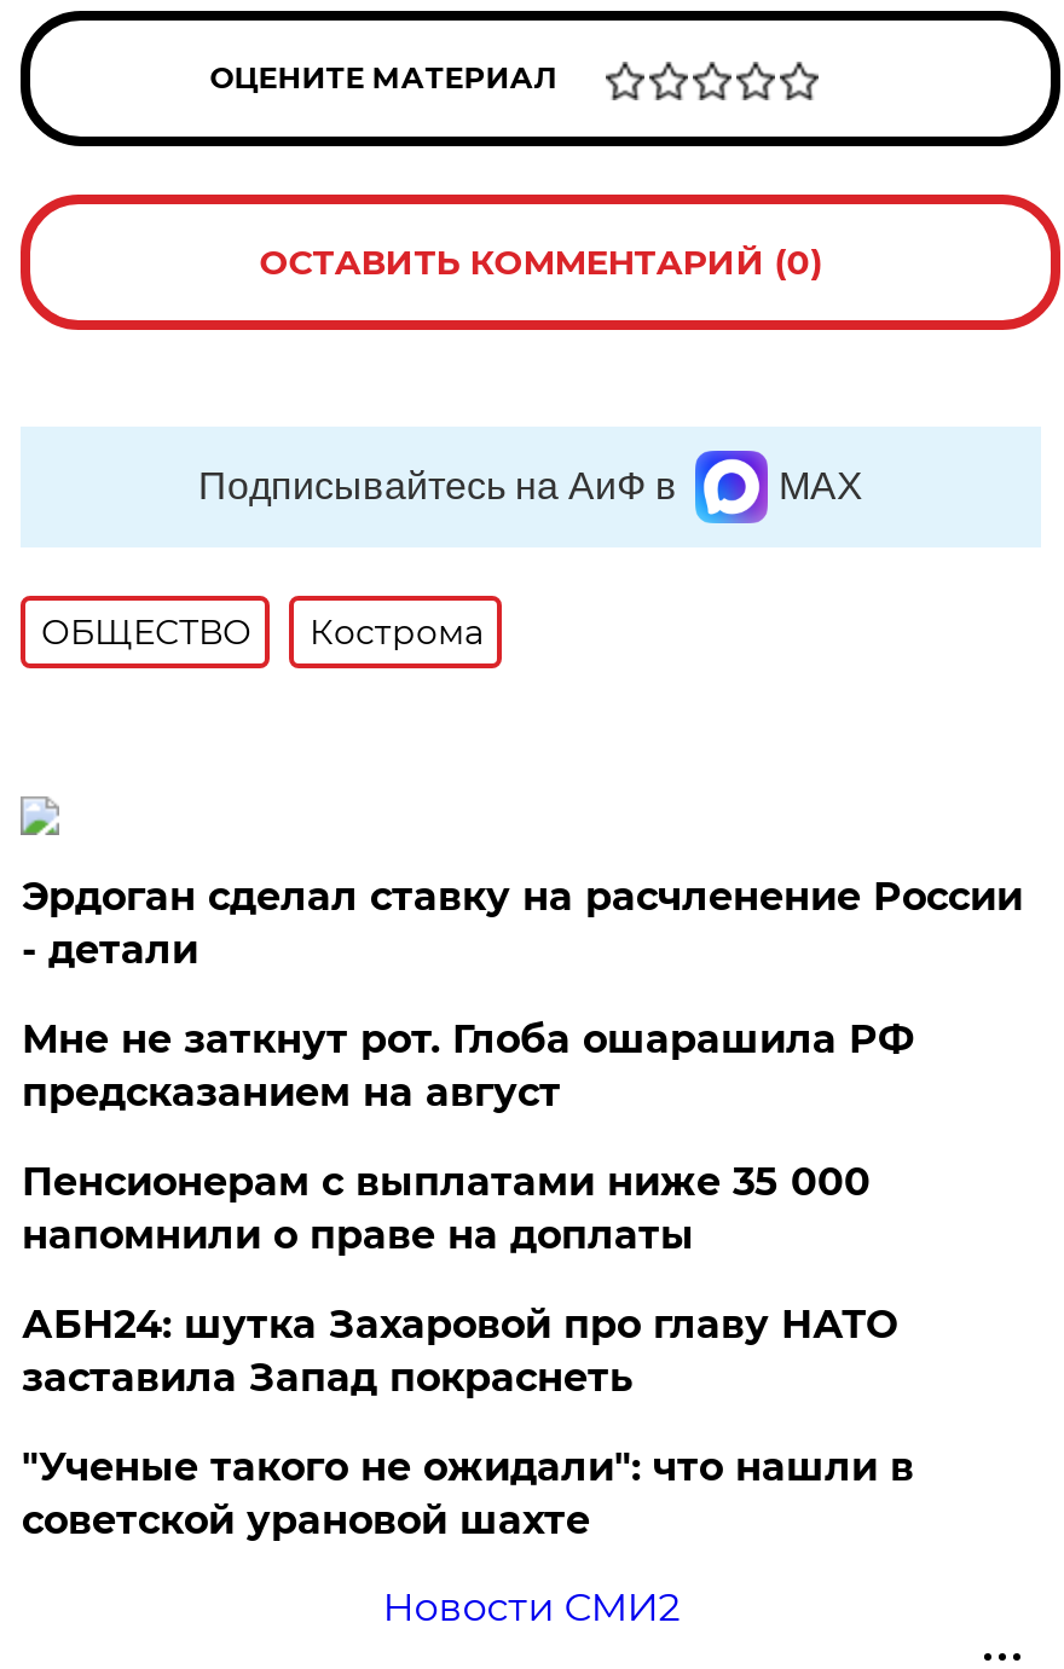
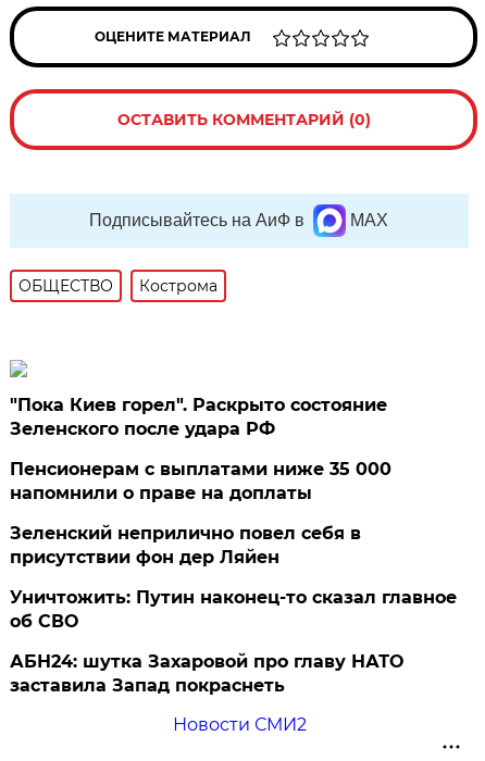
- Эрдоган сделал ставку на расчленение России
- - детали
- Мне не заткнут рот. Глоба ошарашила РФ
- предсказанием на август
+ "Пока Киев горел". Раскрыто состояние
+ Зеленского после удара РФ

moved up: Пенсионерам с выплатами ниже 35 000 | напомнили о праве на доплаты

+ Зеленский неприлично повел cебя в
+ присутствии фон дер Ляйен
+ Уничтожить: Путин наконец-то сказал главное
+ об СВО

moved down: АБН24: шутка Захаровой про главу НАТО | заставила Запад покраснеть

- "Ученые такого не ожидали": что нашли в
- советской урановой шахте
